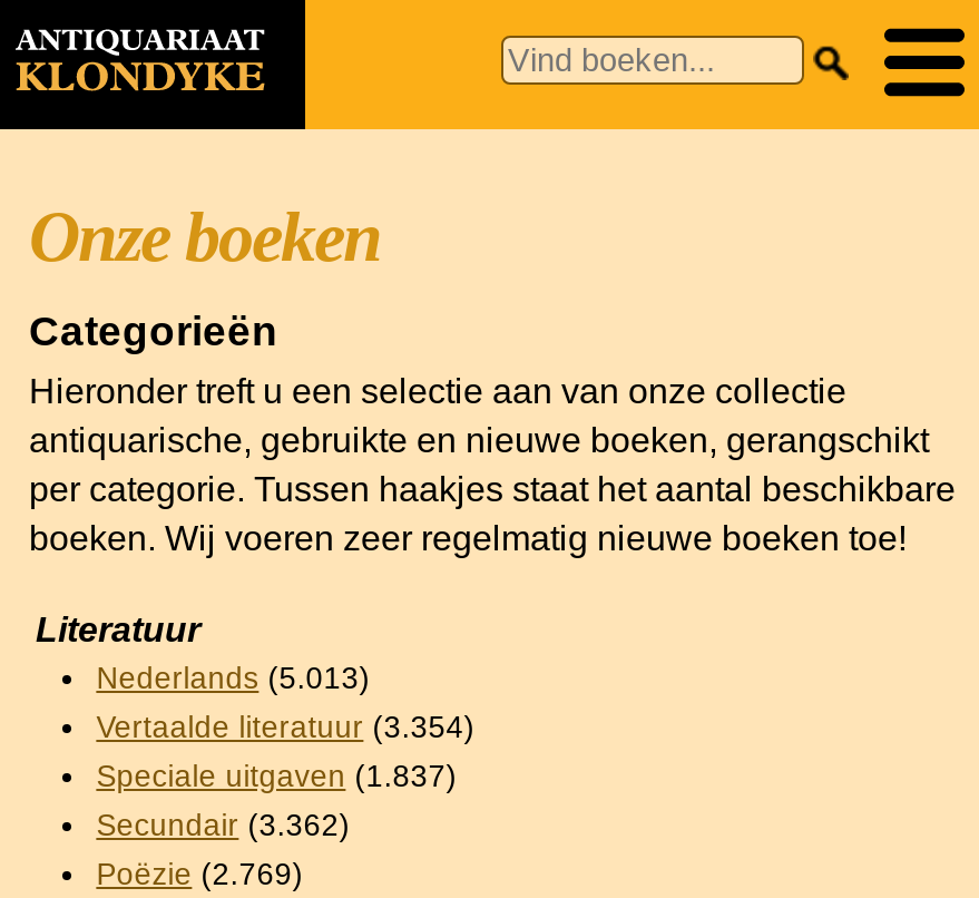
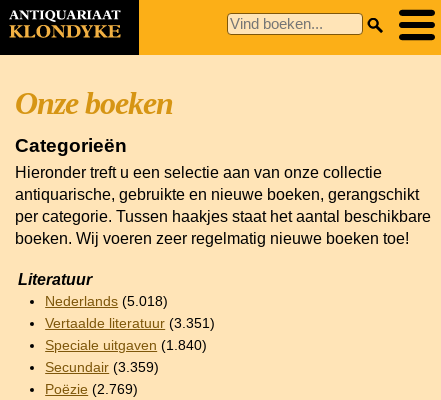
- Nederlands (5.013)
+ Nederlands (5.018)

- Vertaalde literatuur (3.354)
+ Vertaalde literatuur (3.351)

- Speciale uitgaven (1.837)
+ Speciale uitgaven (1.840)

- Secundair (3.362)
+ Secundair (3.359)
